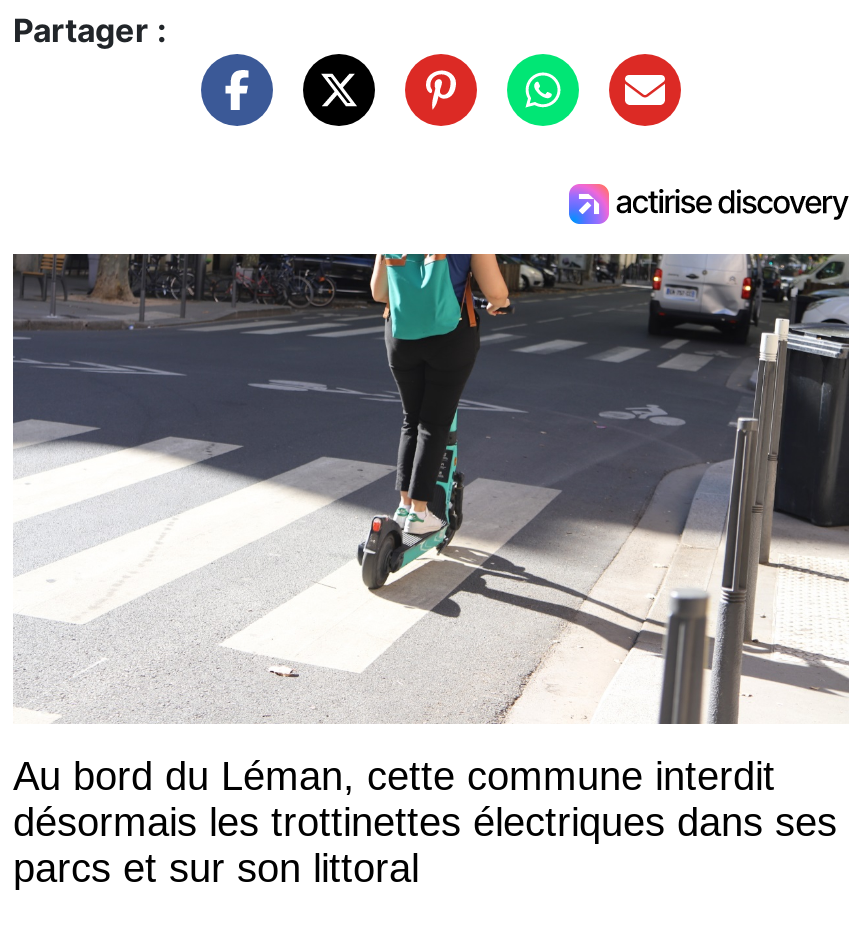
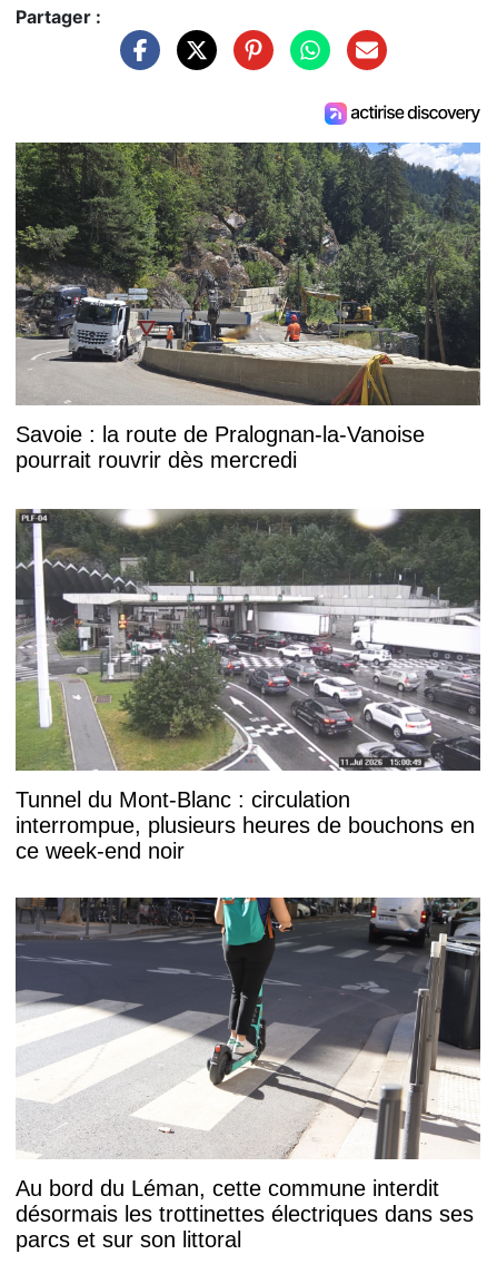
+ [image]
+ Savoie : la route de Pralognan-la-Vanoise
+ pourrait rouvrir dès mercredi

+ [image]
+ Tunnel du Mont-Blanc : circulation
+ interrompue, plusieurs heures de bouchons en
+ ce week-end noir
